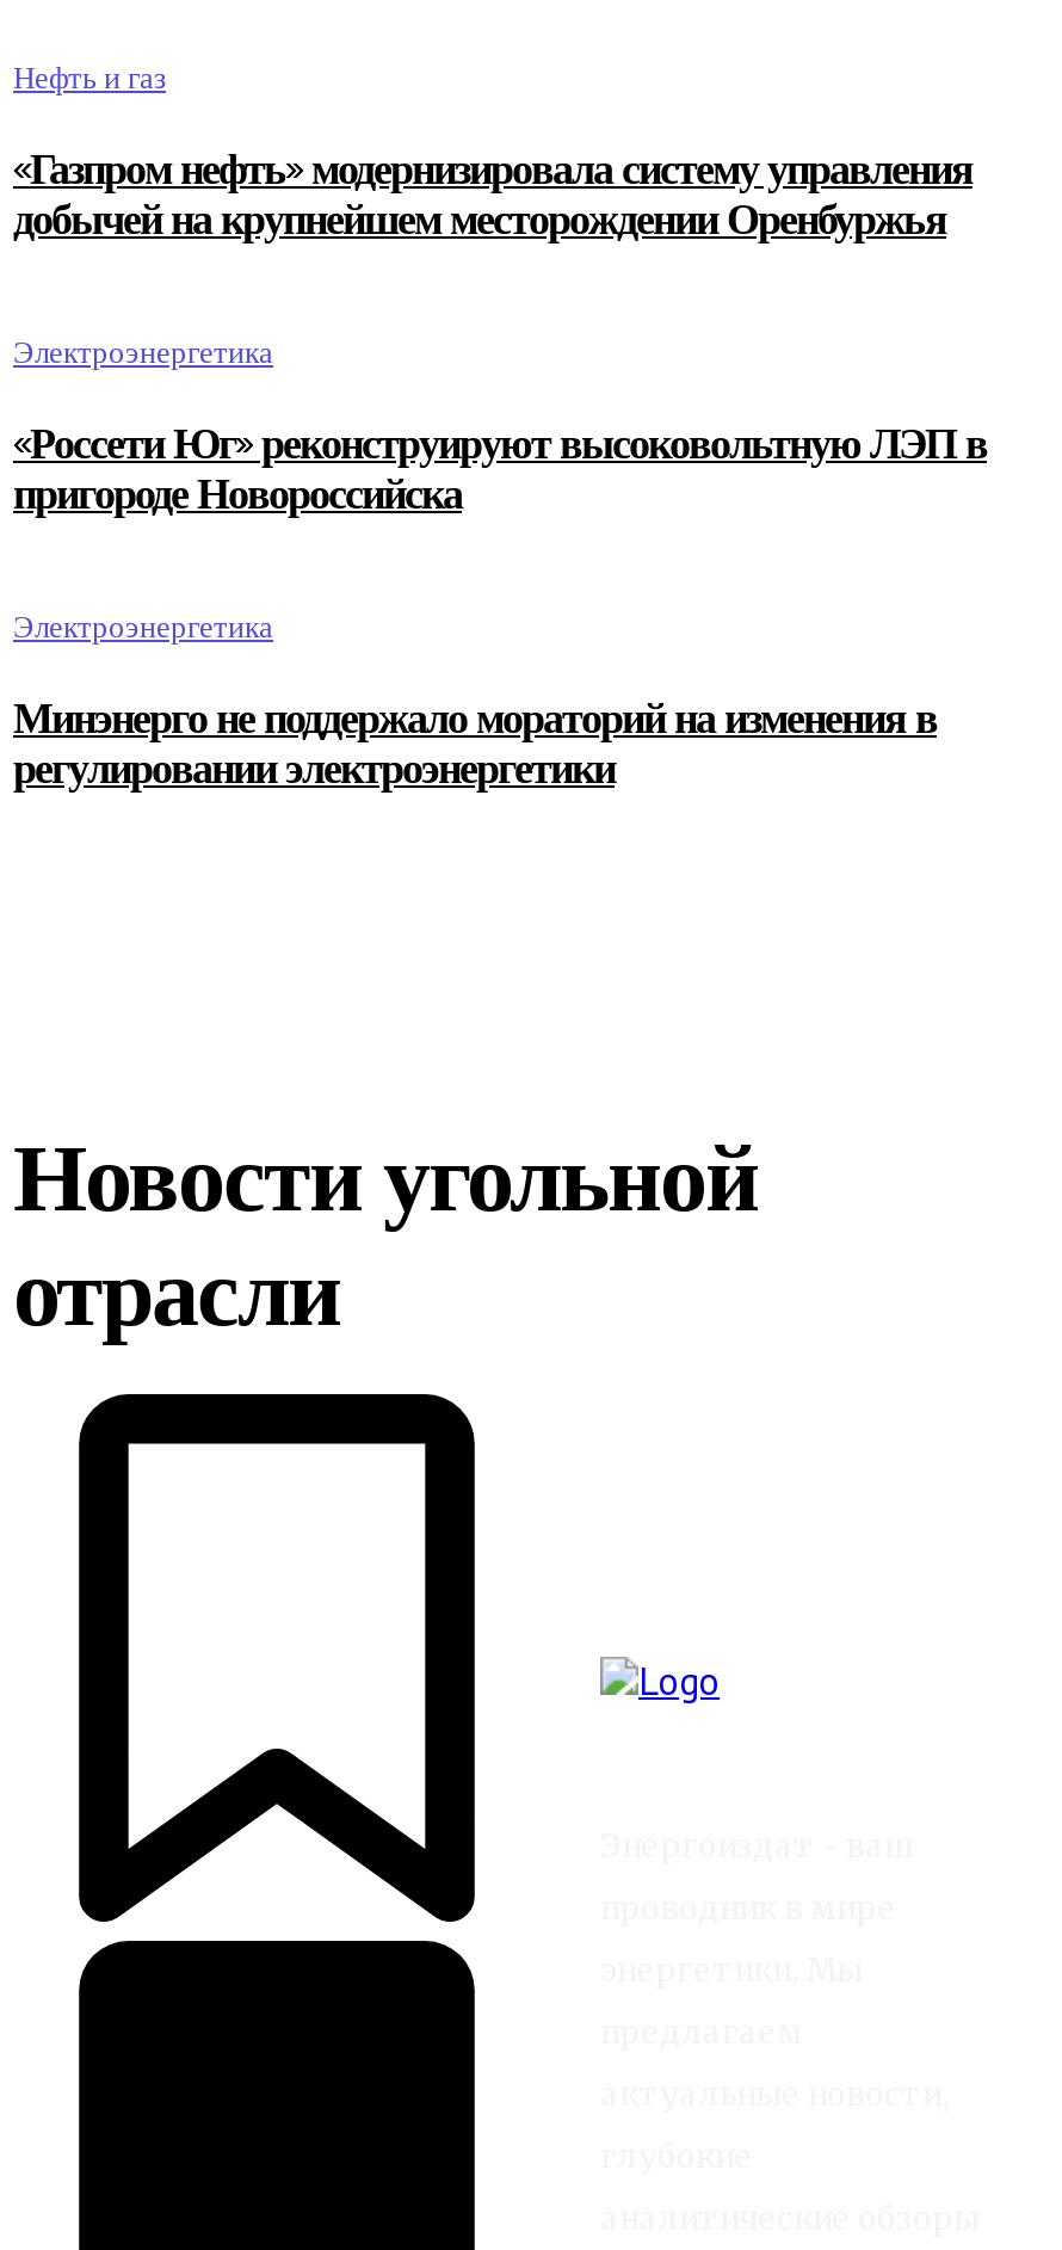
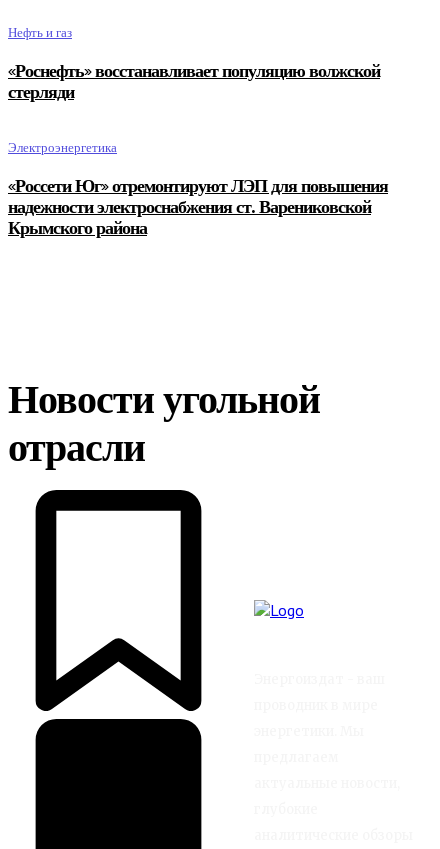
- «Газпром нефть» модернизировала систему управления
- добычей на крупнейшем месторождении Оренбуржья
+ «Роснефть» восстанавливает популяцию волжской
+ стерляди

- «Россети Юг» реконструируют высоковольтную ЛЭП в
- пригороде Новороссийска
- Электроэнергетика
- Минэнерго не поддержало мораторий на изменения в
- регулировании электроэнергетики
+ «Россети Юг» отремонтируют ЛЭП для повышения
+ надежности электроснабжения ст. Варениковской
+ Крымского района
